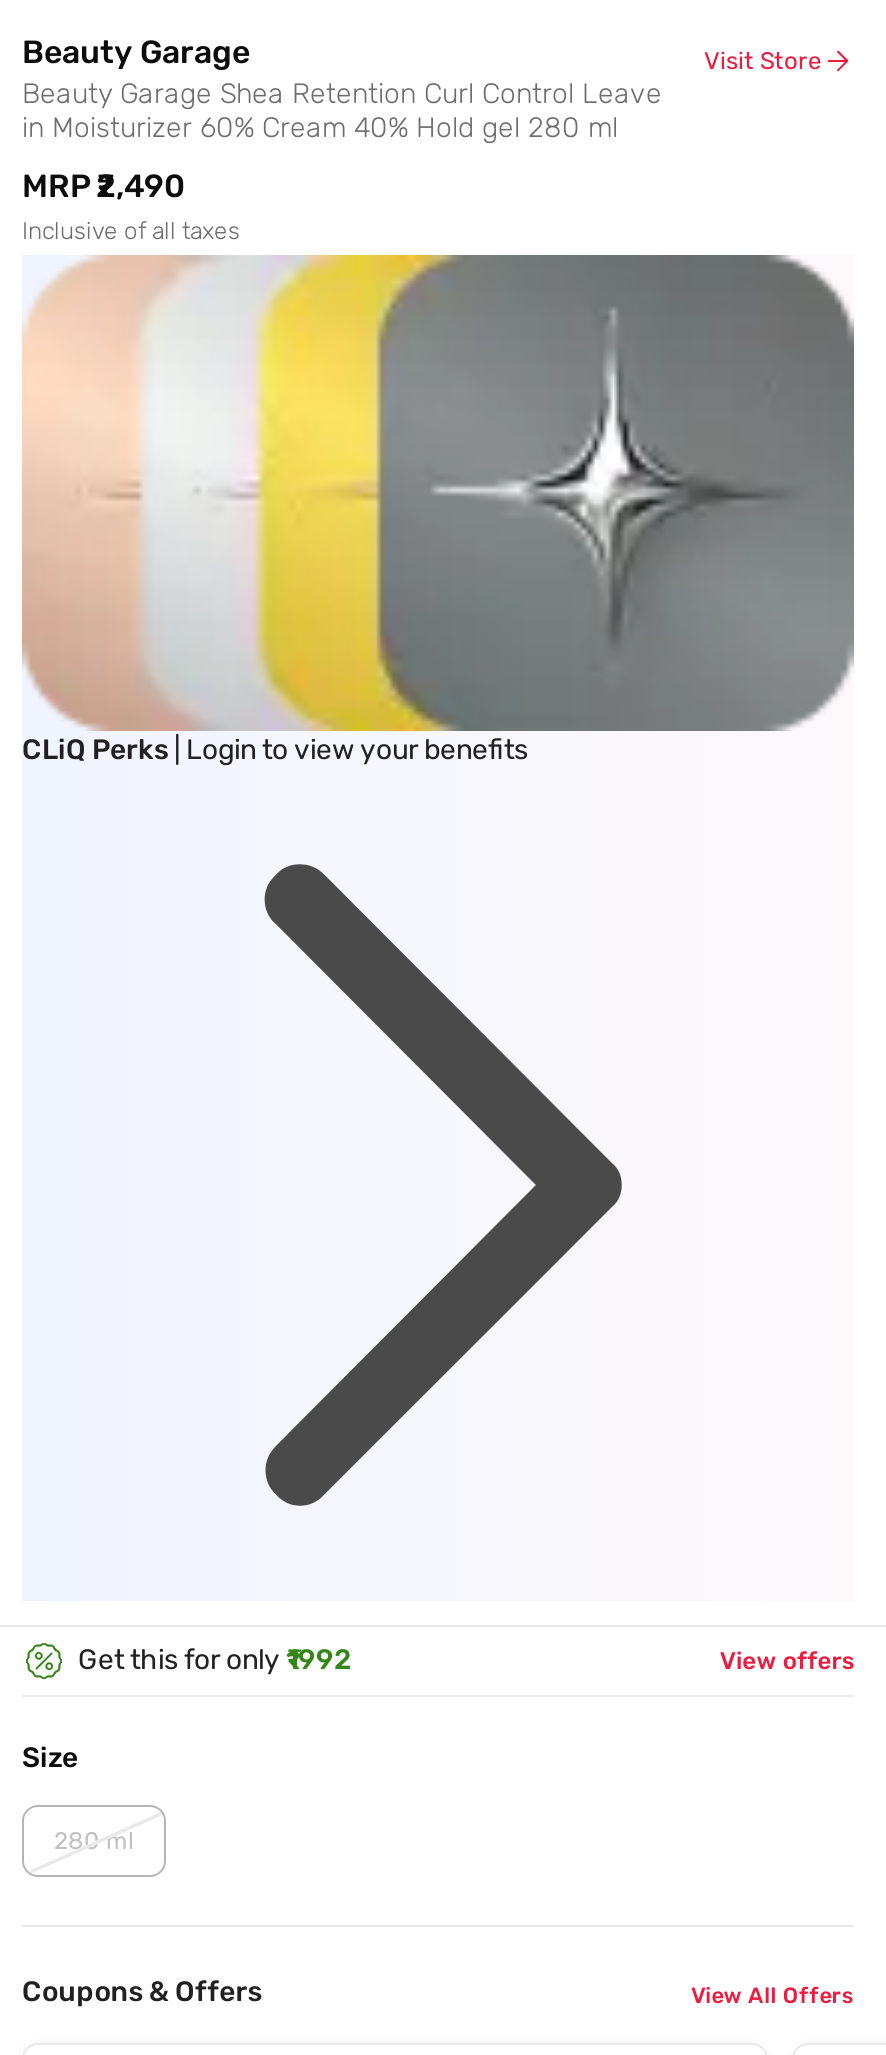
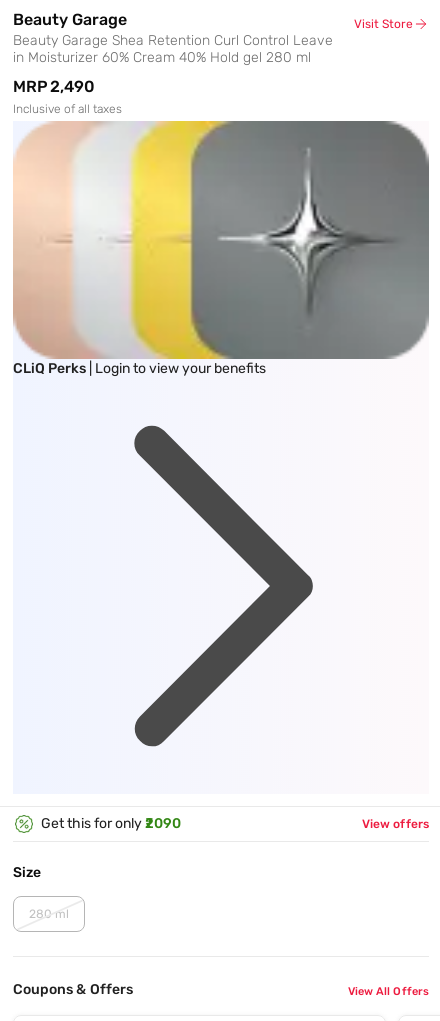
- Get this for only ₹1992
+ Get this for only ₹2090
